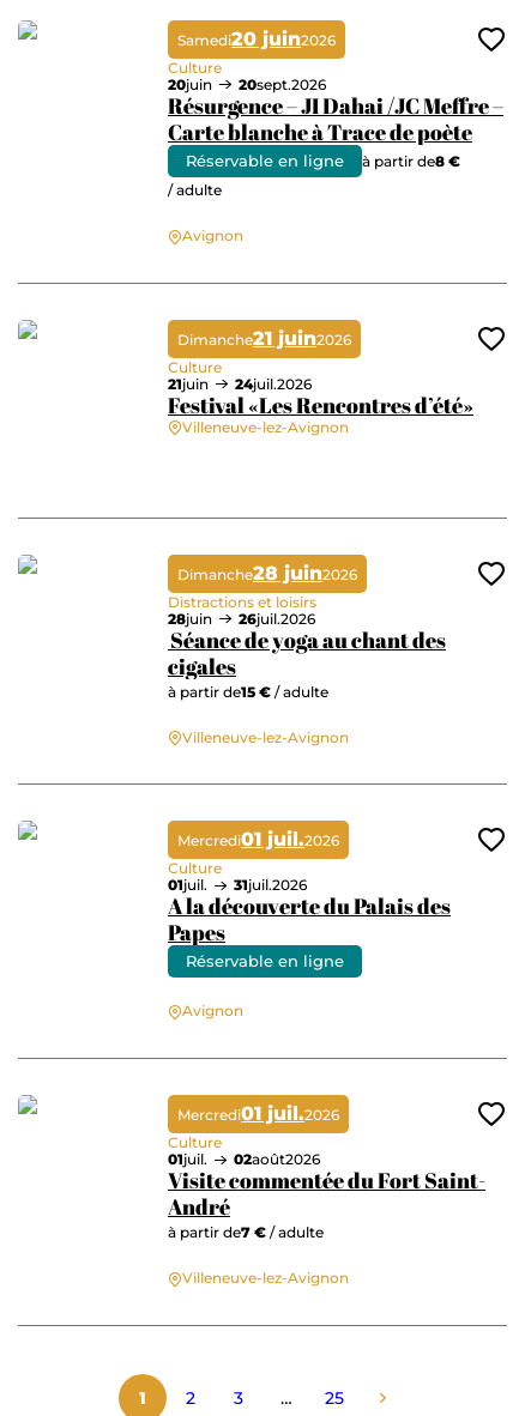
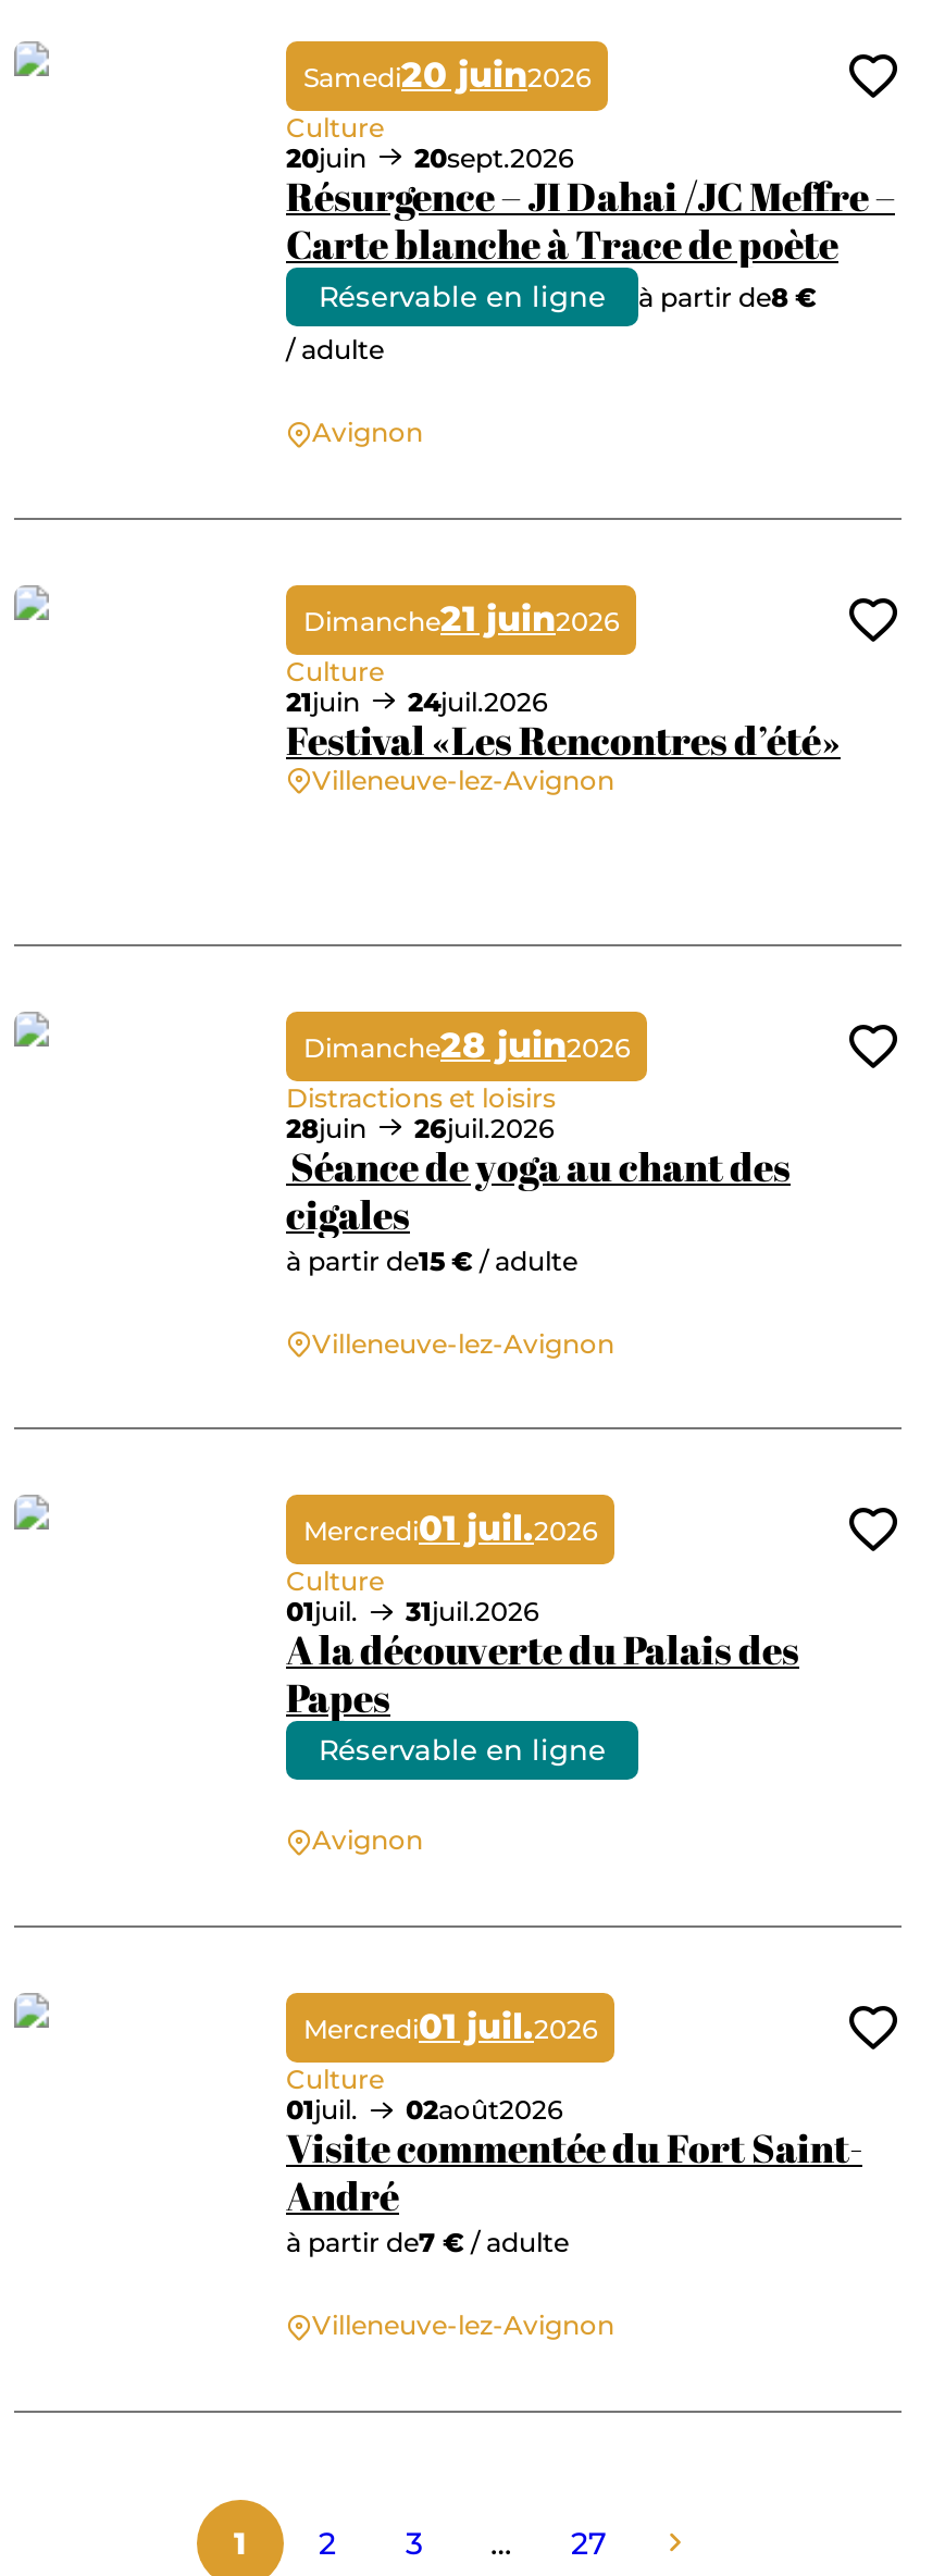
- 25
+ 27
